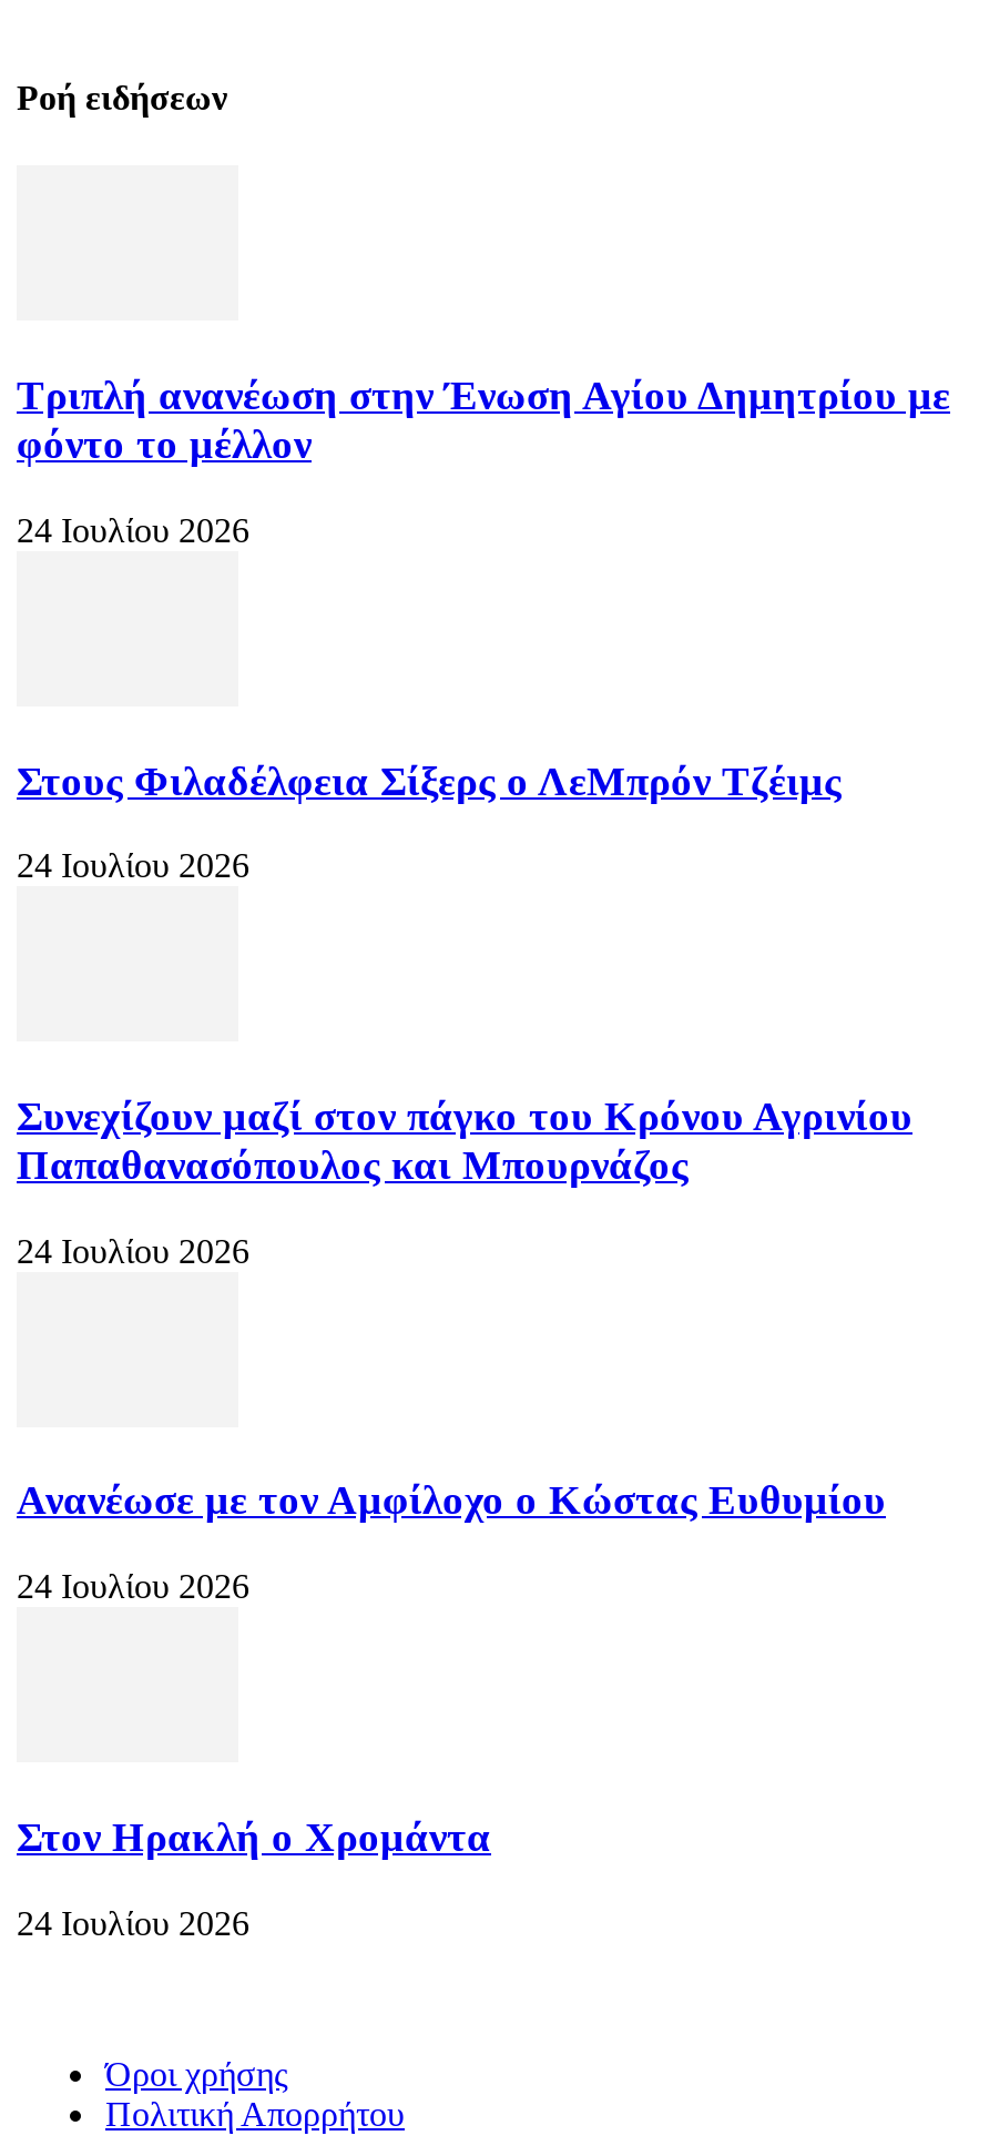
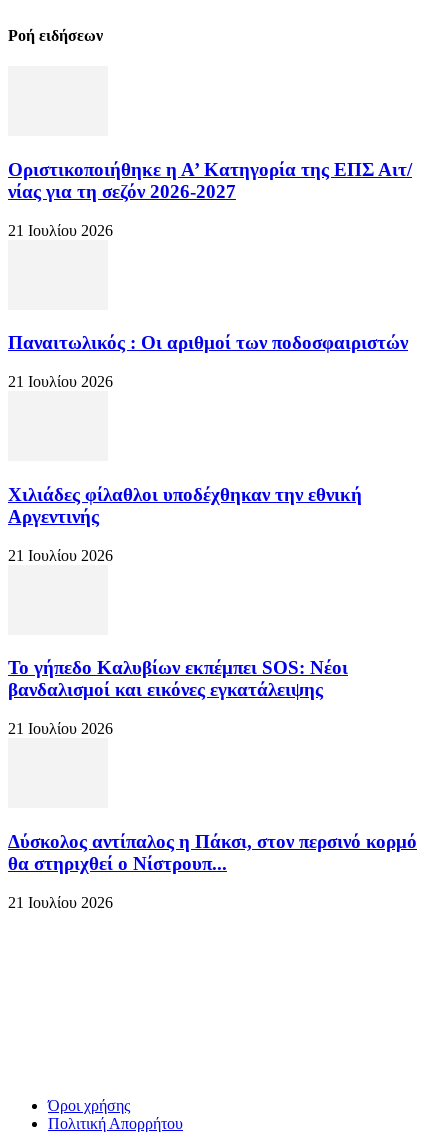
- Τριπλή ανανέωση στην Ένωση Αγίου Δημητρίου με
- φόντο το μέλλον
+ Οριστικοποιήθηκε η Α’ Κατηγορία της ΕΠΣ Αιτ/
+ νίας για τη σεζόν 2026-2027

- 24 Ιουλίου 2026
+ 21 Ιουλίου 2026

- Στους Φιλαδέλφεια Σίξερς ο ΛεΜπρόν Τζέιμς
+ Παναιτωλικός : Οι αριθμοί των ποδοσφαιριστών

- 24 Ιουλίου 2026
+ 21 Ιουλίου 2026

- Συνεχίζουν μαζί στον πάγκο του Κρόνου Αγρινίου
- Παπαθανασόπουλος και Μπουρνάζος
+ Χιλιάδες φίλαθλοι υποδέχθηκαν την εθνική
+ Αργεντινής

- 24 Ιουλίου 2026
+ 21 Ιουλίου 2026

- Ανανέωσε με τον Αμφίλοχο ο Κώστας Ευθυμίου
+ Το γήπεδο Καλυβίων εκπέμπει SOS: Νέοι
+ βανδαλισμοί και εικόνες εγκατάλειψης

- 24 Ιουλίου 2026
+ 21 Ιουλίου 2026

- Στον Ηρακλή ο Χρομάντα
+ Δύσκολος αντίπαλος η Πάκσι, στον περσινό κορμό
+ θα στηριχθεί ο Νίστρουπ...

- 24 Ιουλίου 2026
+ 21 Ιουλίου 2026
